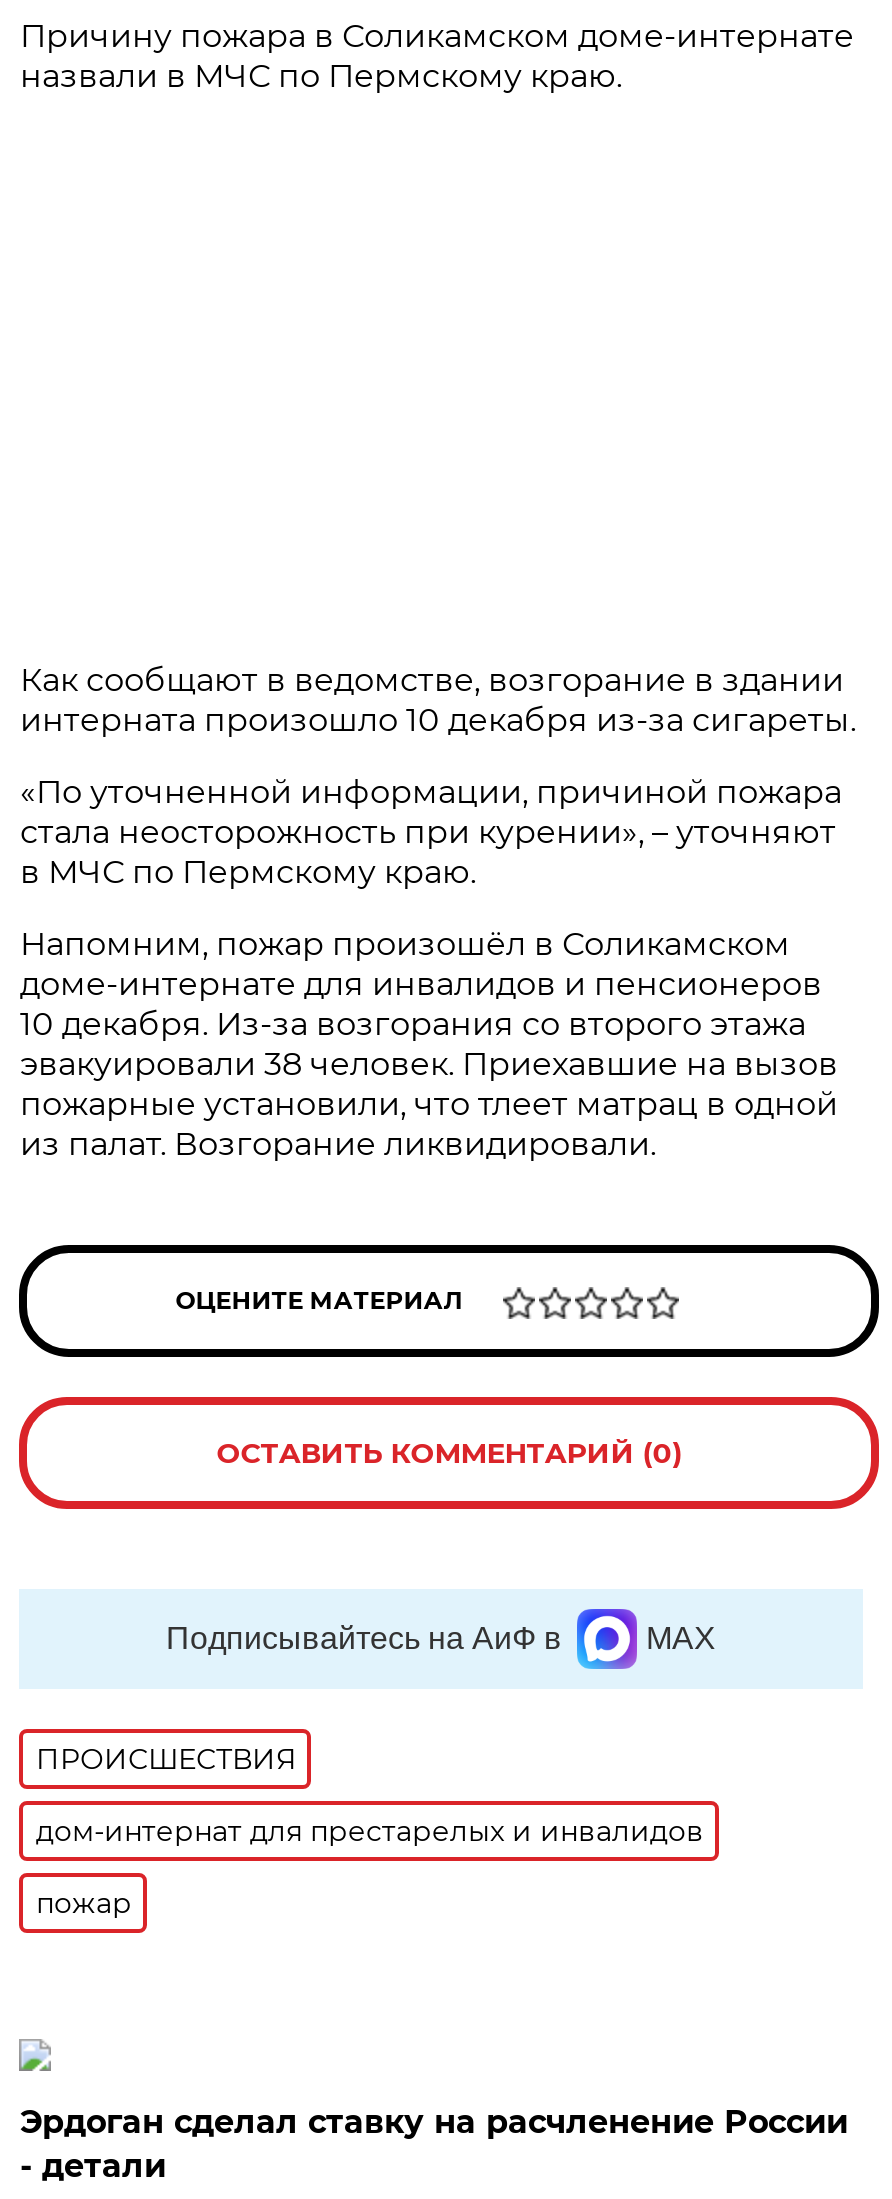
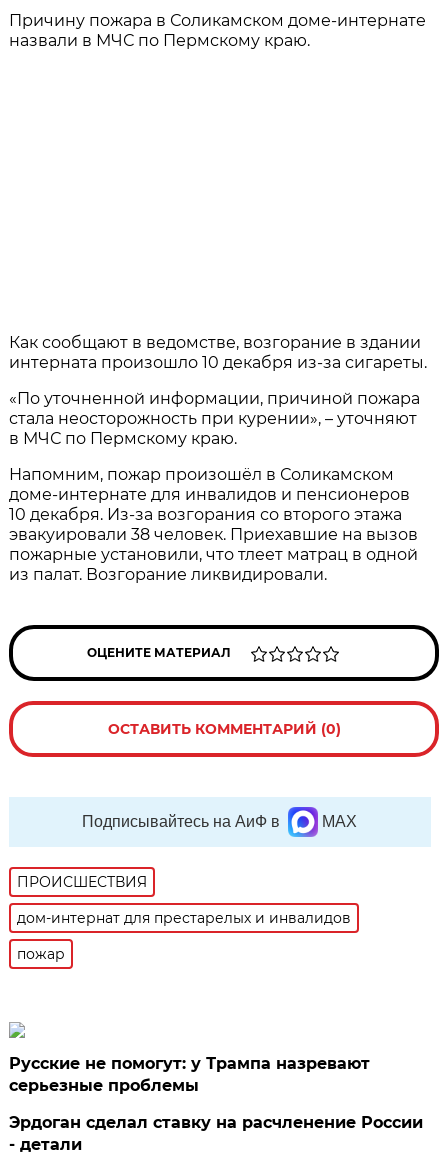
+ Русские не помогут: у Трампа назревают
+ серьезные проблемы
